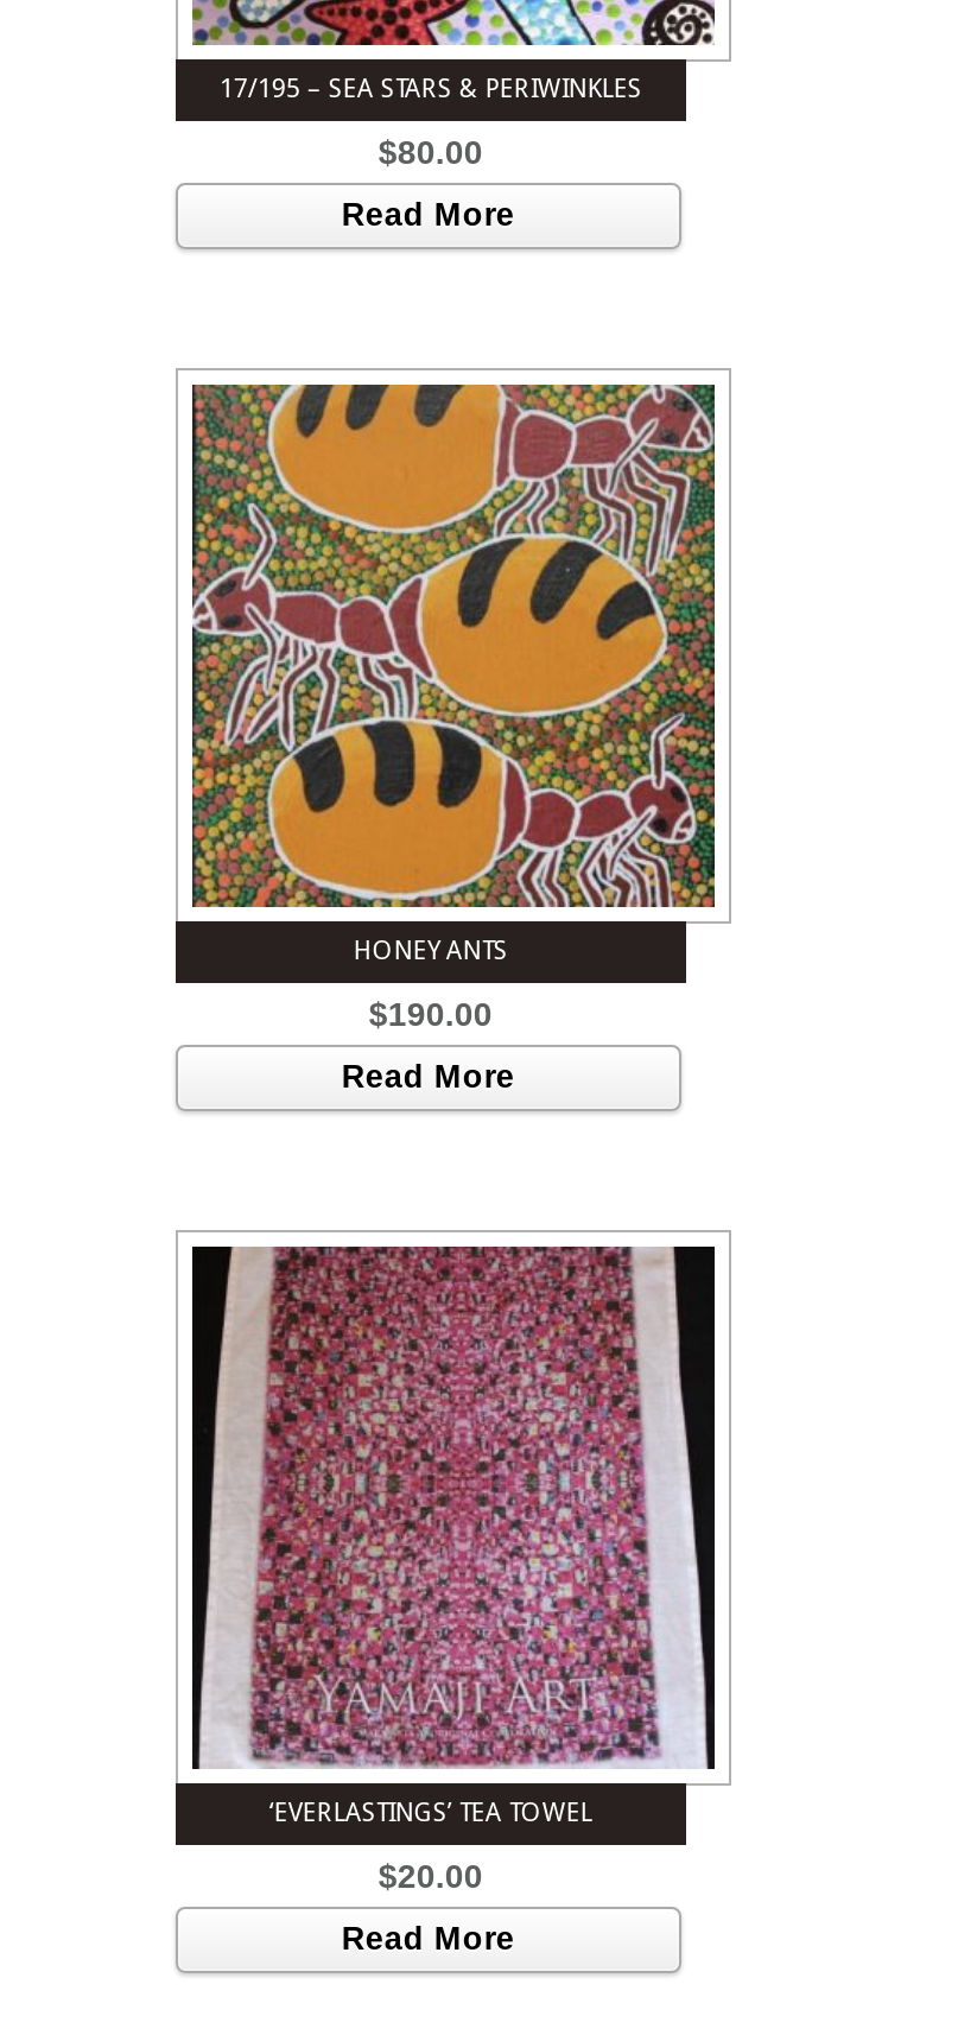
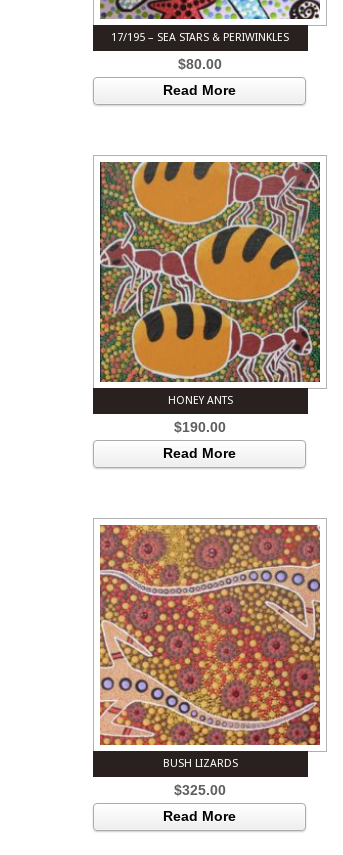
- [image]
- ‘EVERLASTINGS’ TEA TOWEL
+ [image]
+ BUSH LIZARDS

- $20.00
+ $325.00
